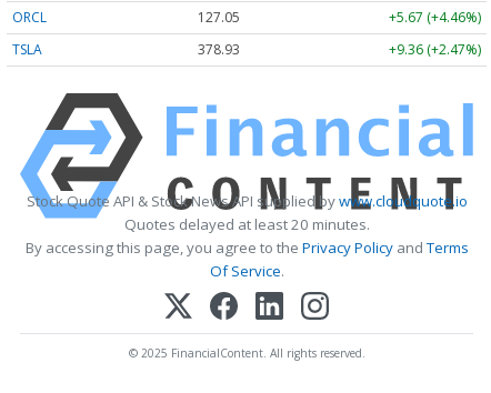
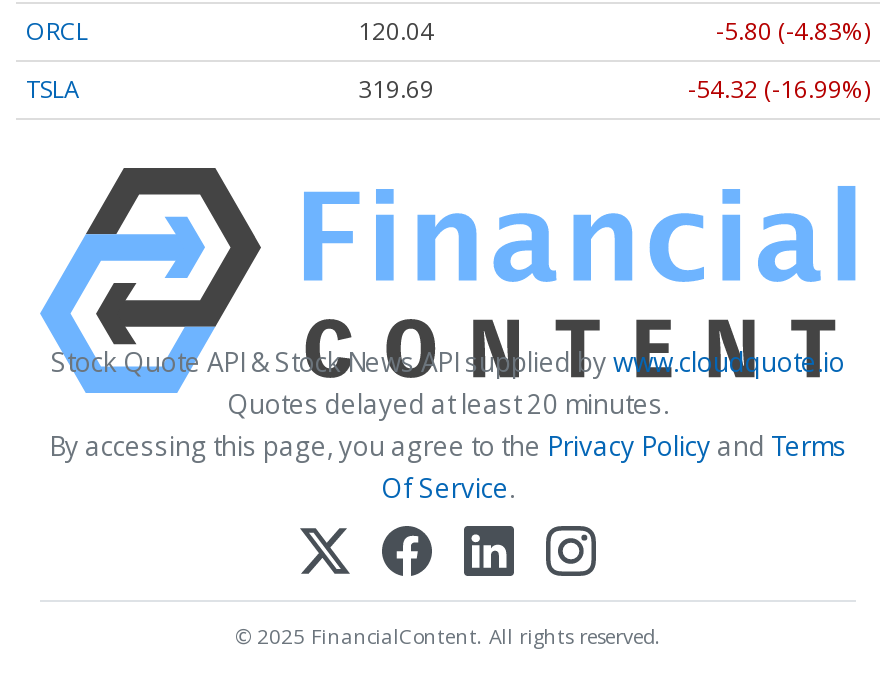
- 127.05
+ 120.04

- +5.67 (+4.46%)
+ -5.80 (-4.83%)

- 378.93
+ 319.69

- +9.36 (+2.47%)
+ -54.32 (-16.99%)
